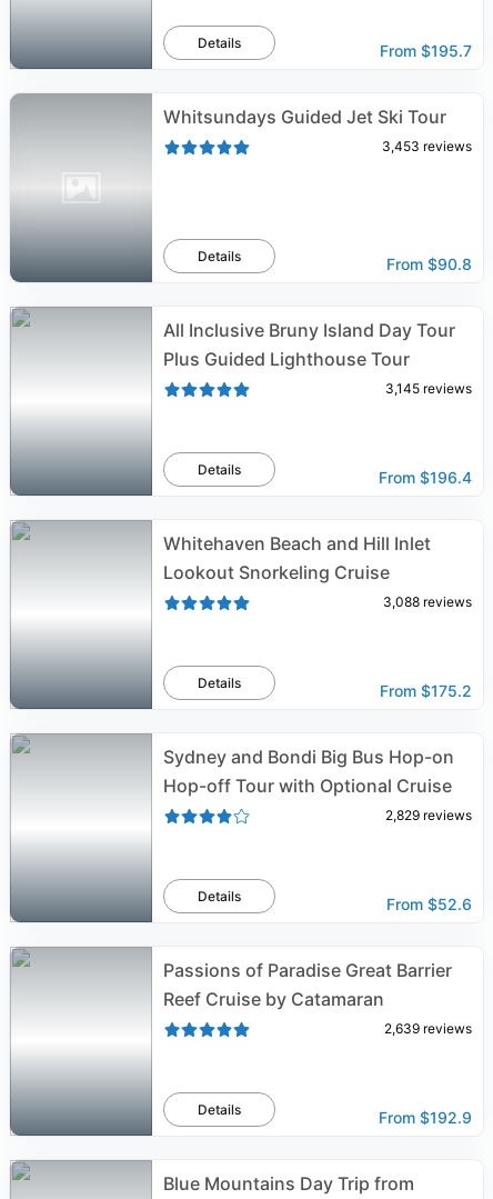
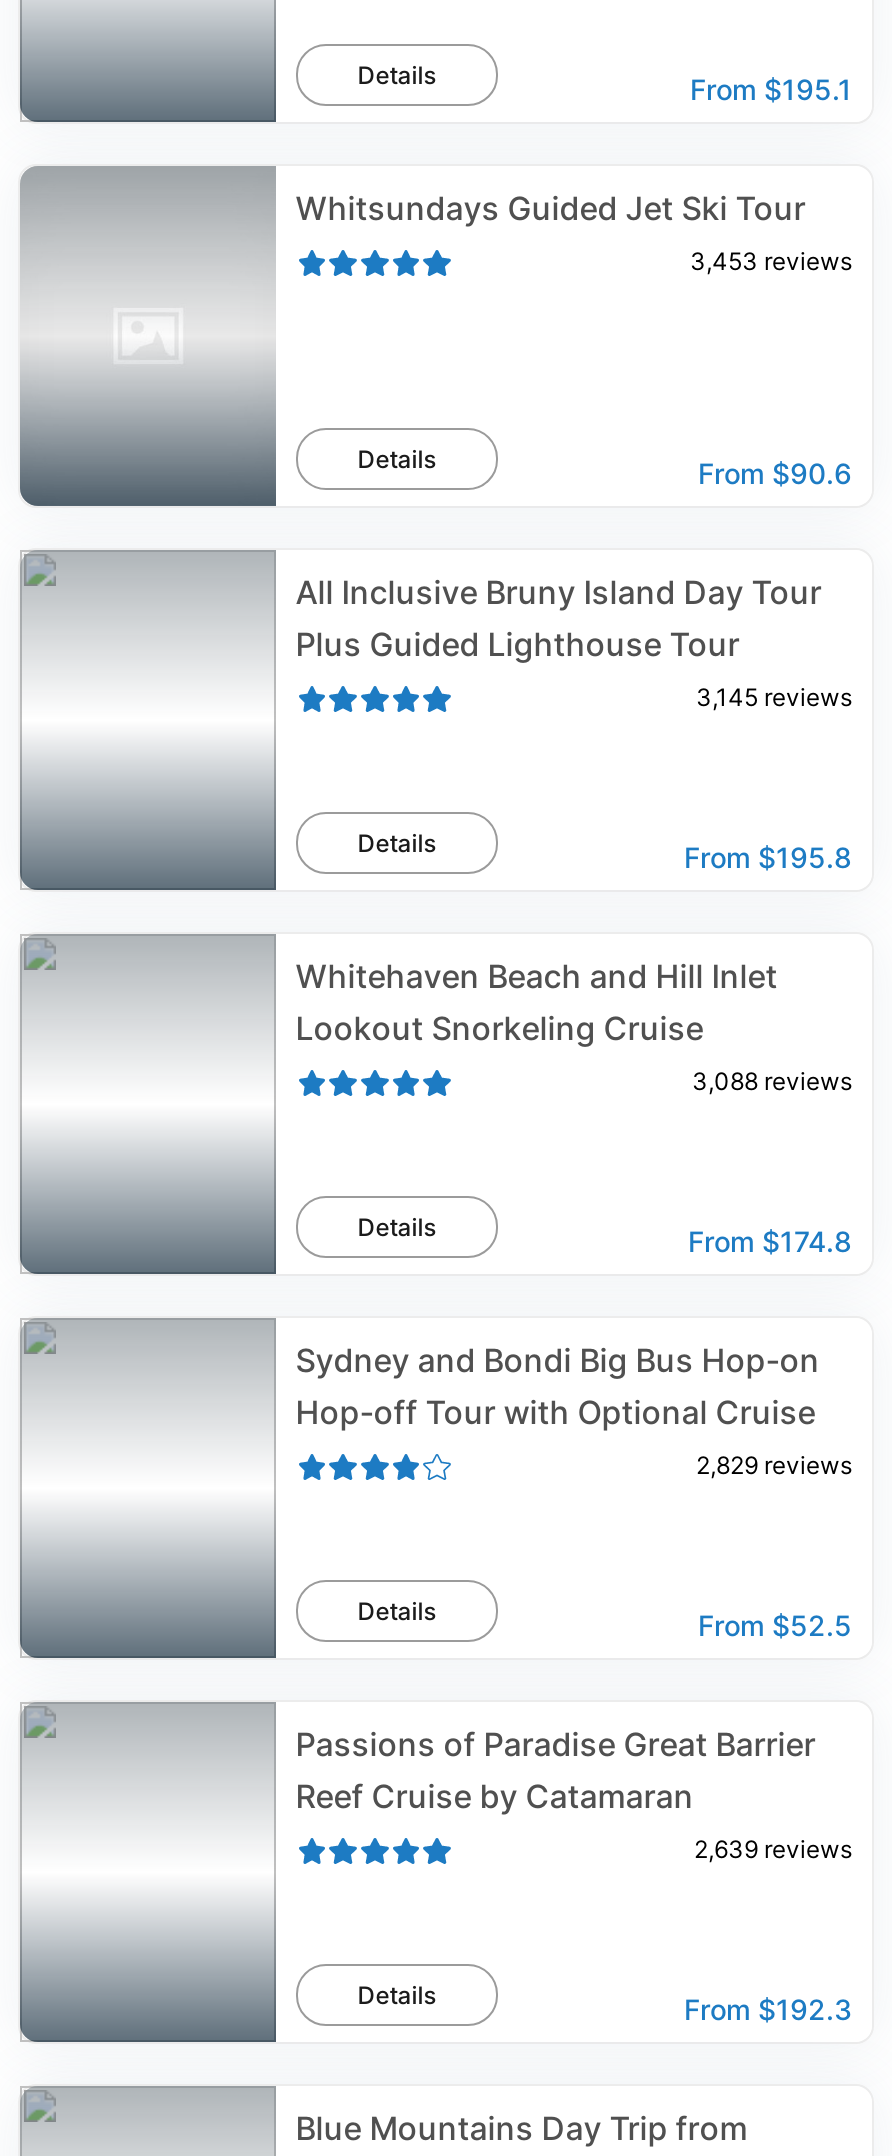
- From $195.7
+ From $195.1

- From $90.8
+ From $90.6

- From $196.4
+ From $195.8

- From $175.2
+ From $174.8

- From $52.6
+ From $52.5

- From $192.9
+ From $192.3
